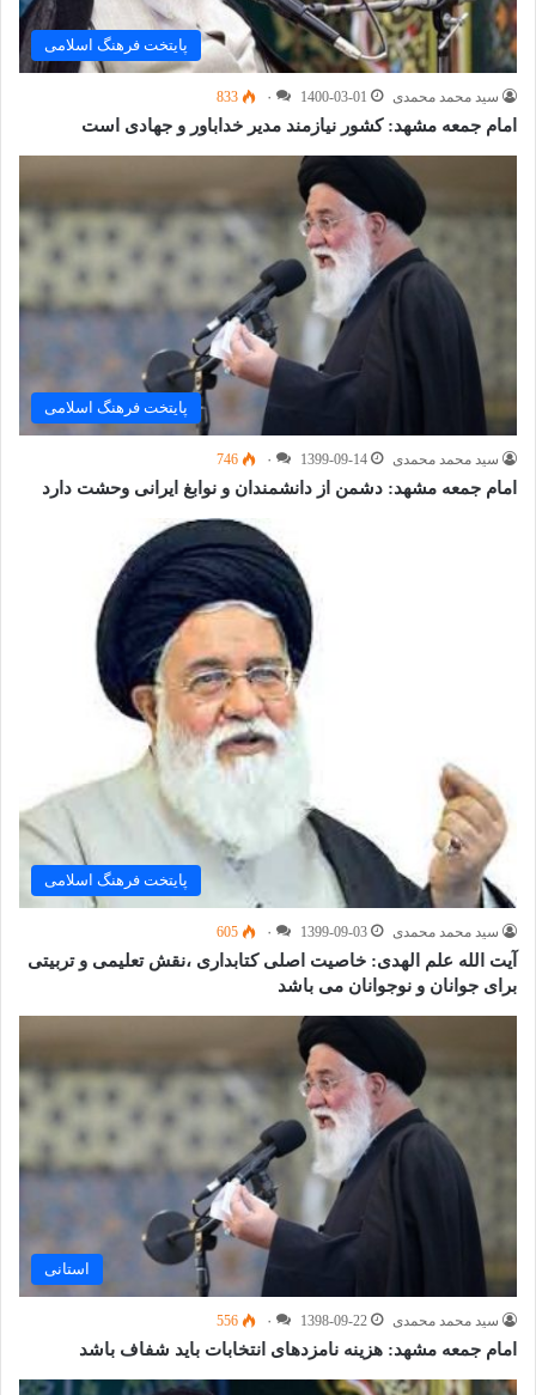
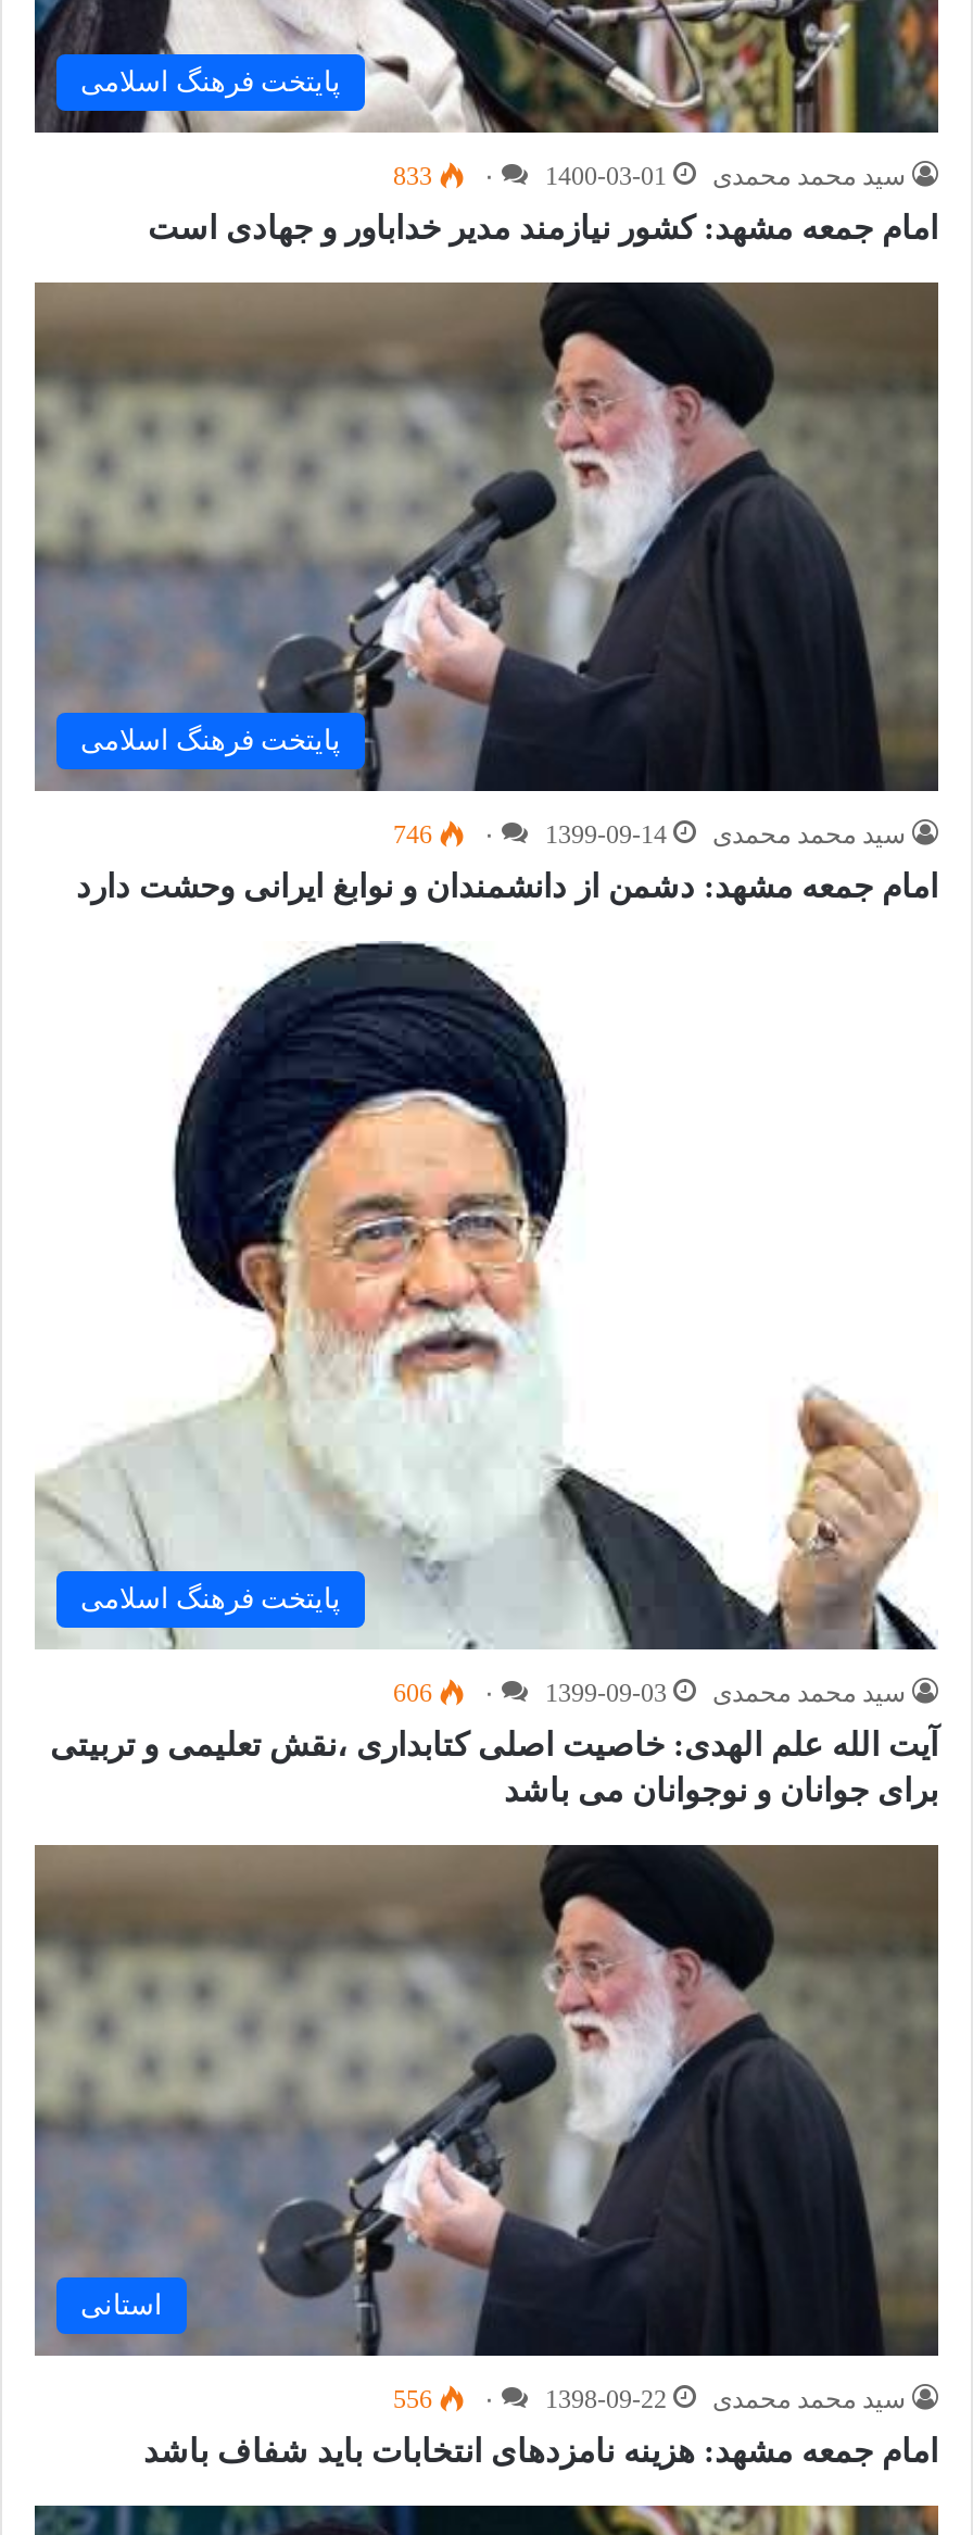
- 605
+ 606
